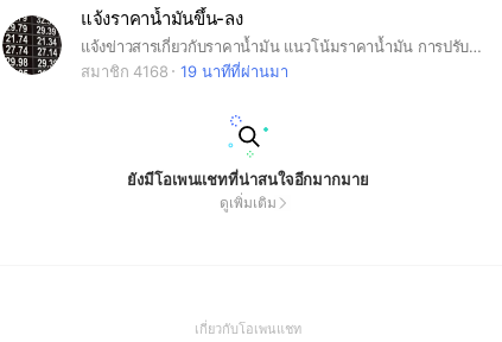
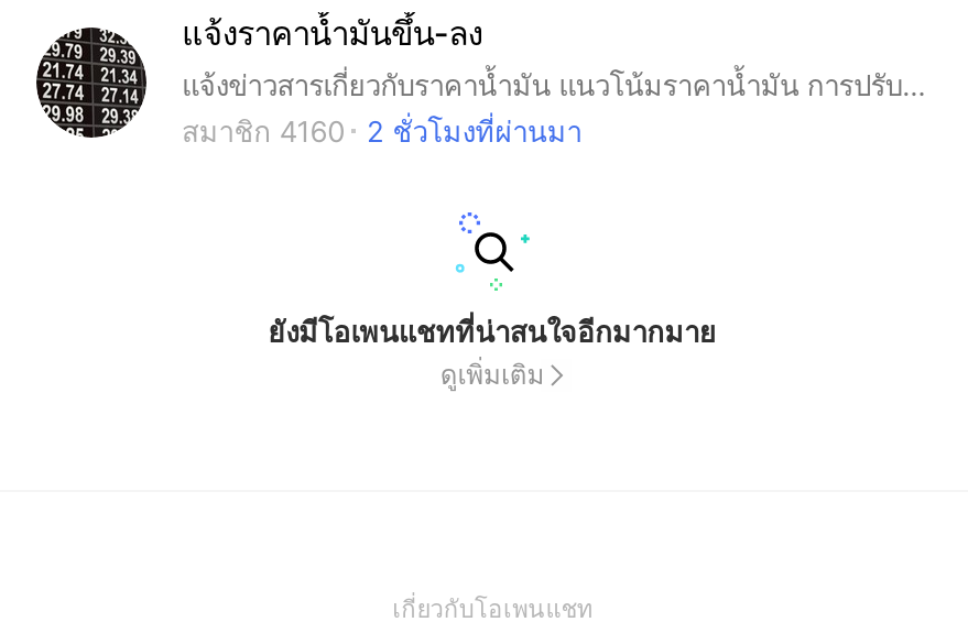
- สมาชิก 4168
- 19 นาทีที่ผ่านมา
+ สมาชิก 4160
+ 2 ชั่วโมงที่ผ่านมา
